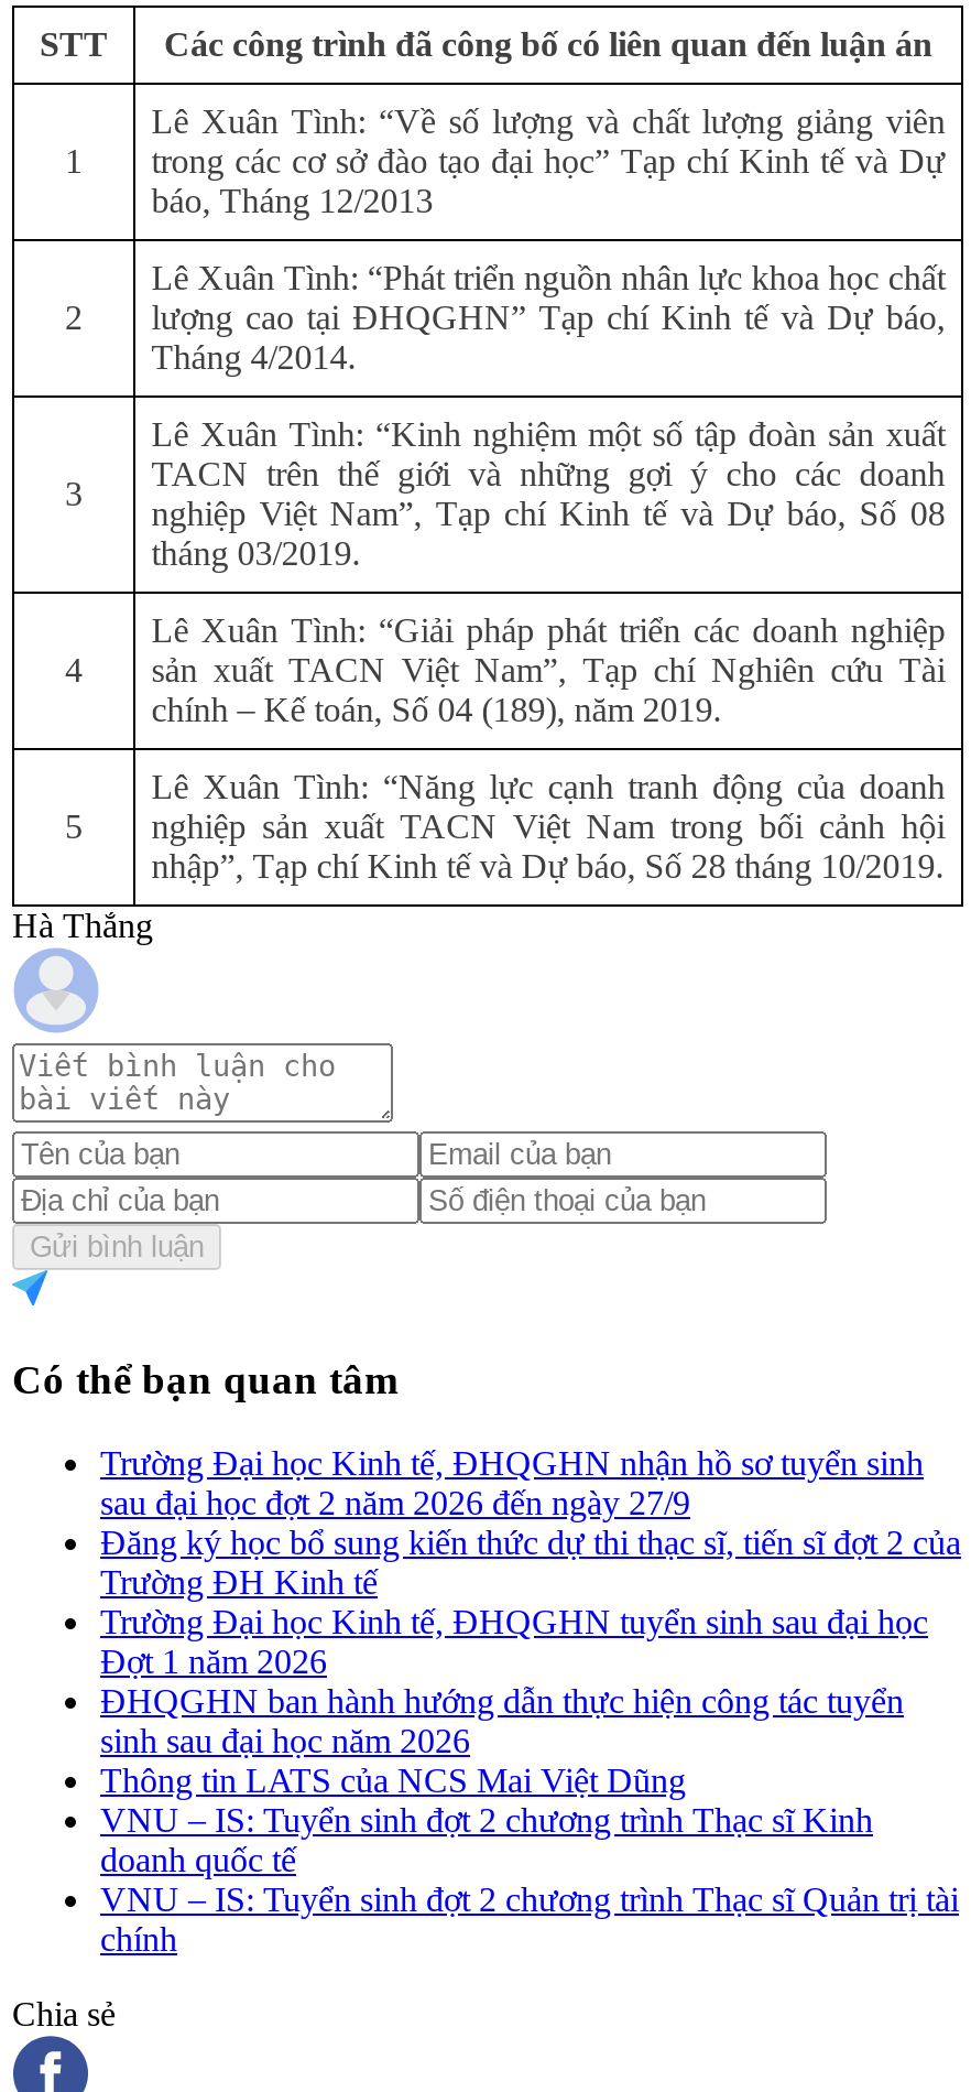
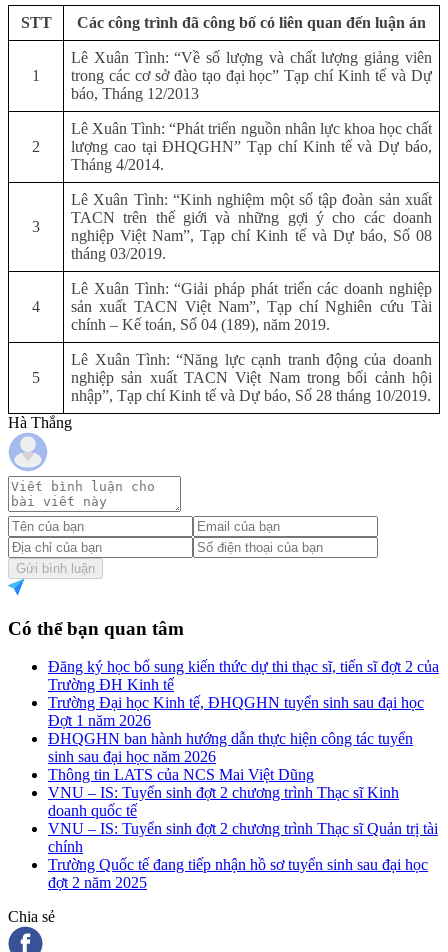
- Trường Đại học Kinh tế, ĐHQGHN nhận hồ sơ tuyển sinh
- sau đại học đợt 2 năm 2026 đến ngày 27/9

moved up: Đăng ký học bổ sung kiến thức dự thi thạc sĩ, tiến sĩ đợt 2 của | Trường ĐH Kinh tế | Trường Đại học Kinh tế, ĐHQGHN tuyển sinh sau đại học | ... | VNU – IS: Tuyển sinh đợt 2 chương trình Thạc sĩ Quản trị tài | chính

+ Trường Quốc tế đang tiếp nhận hồ sơ tuyển sinh sau đại học
+ đợt 2 năm 2025
